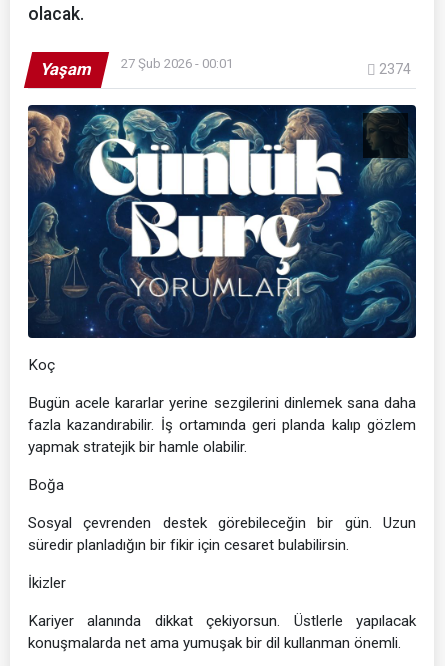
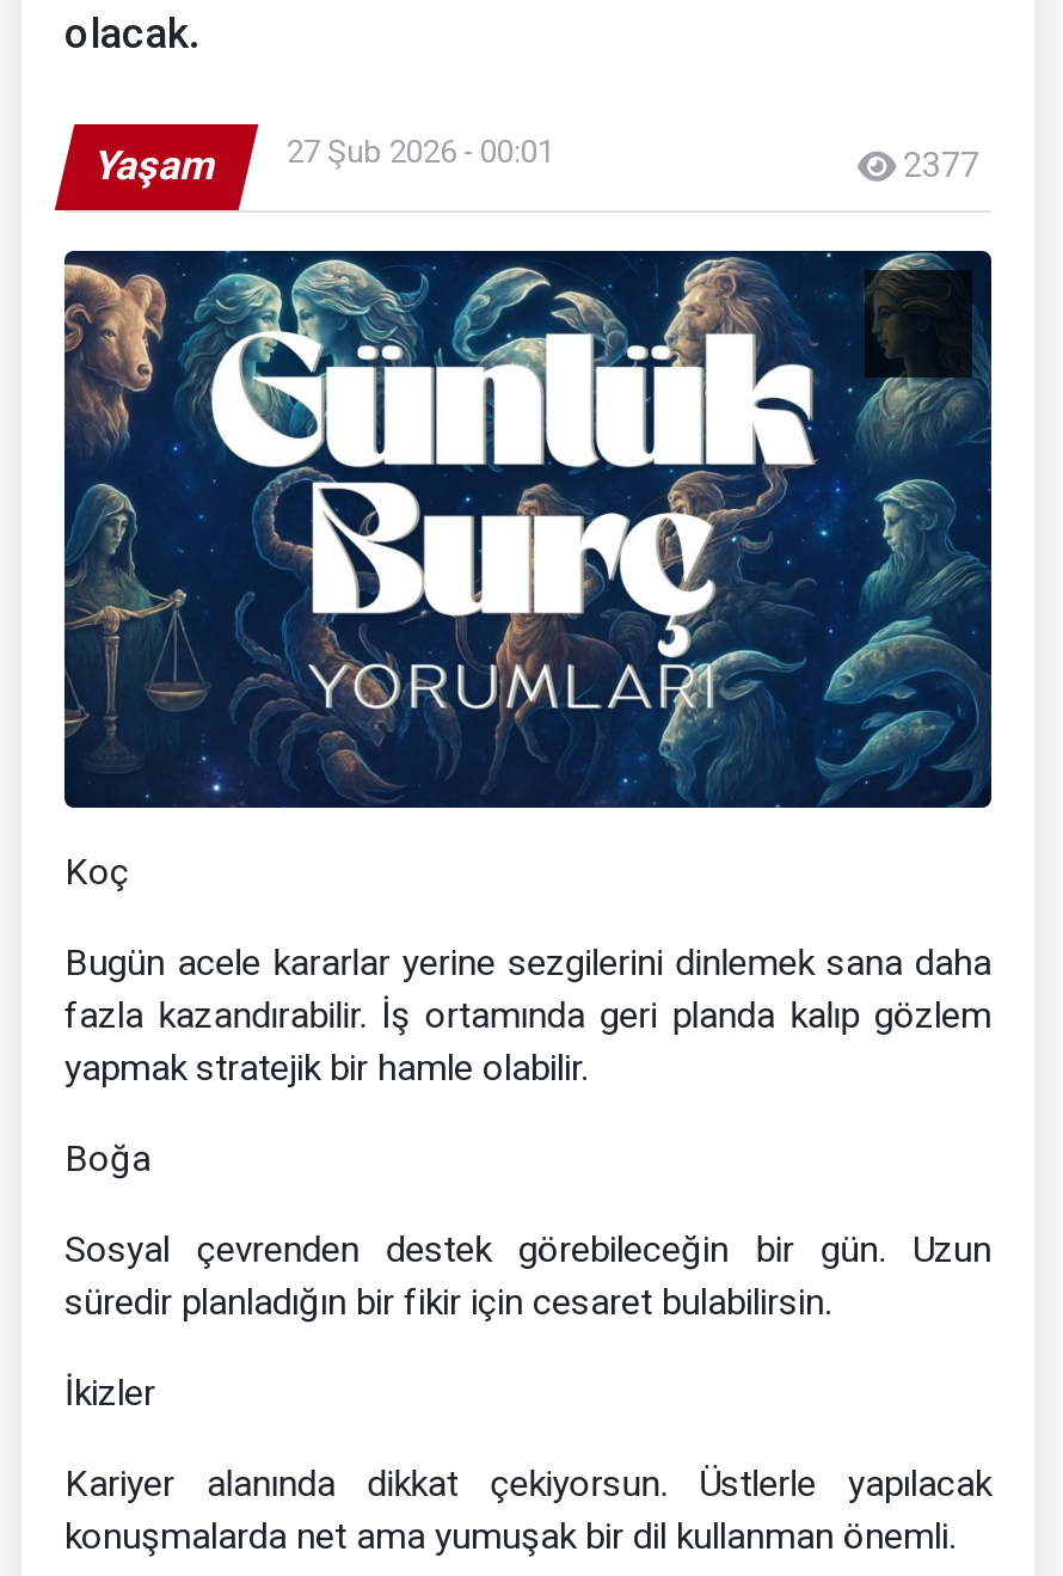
- 2374
+ 2377
